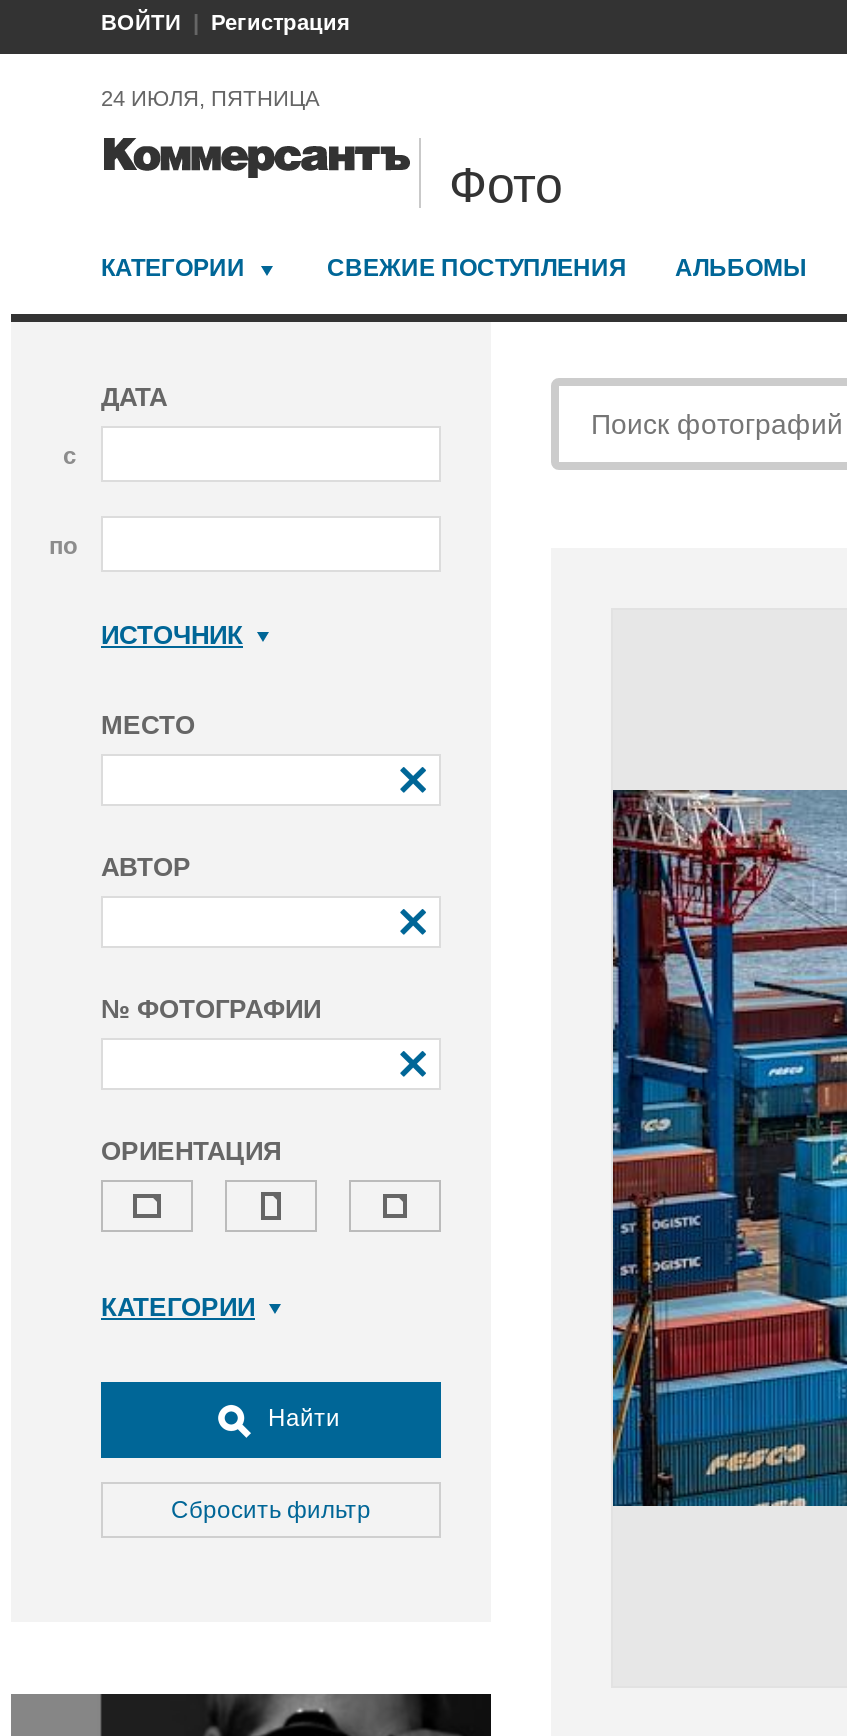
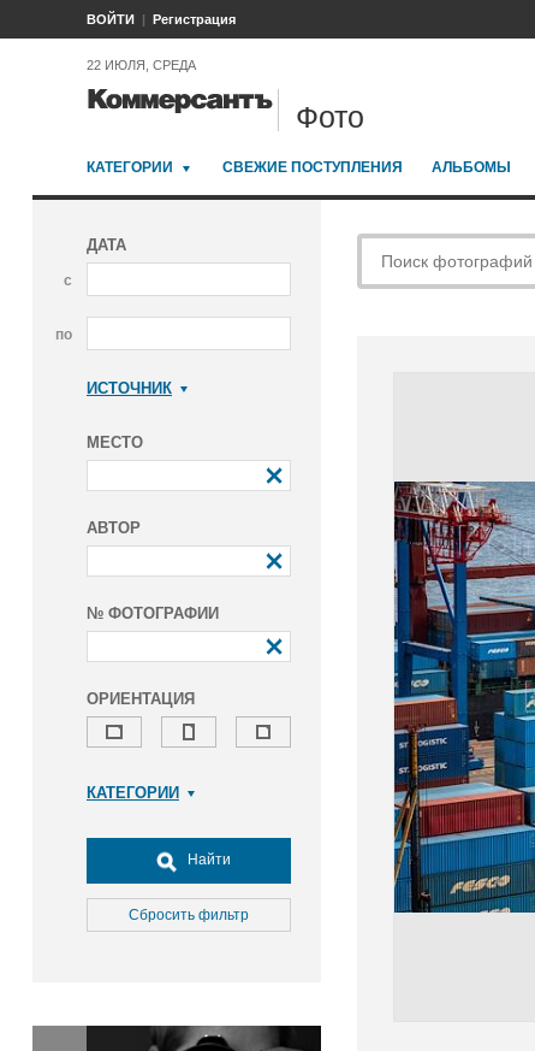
- 24 ИЮЛЯ, ПЯТНИЦА
+ 22 ИЮЛЯ, СРЕДА
